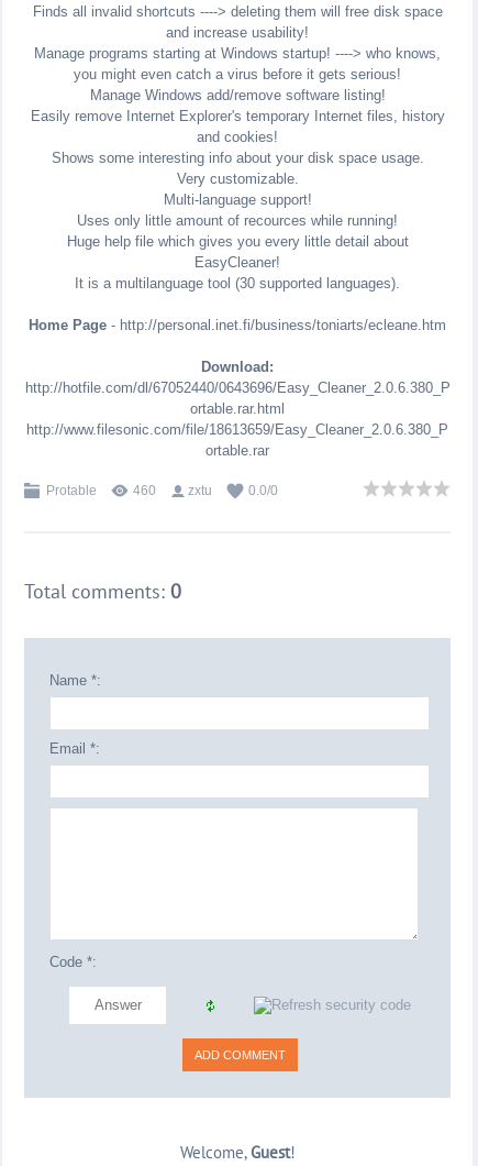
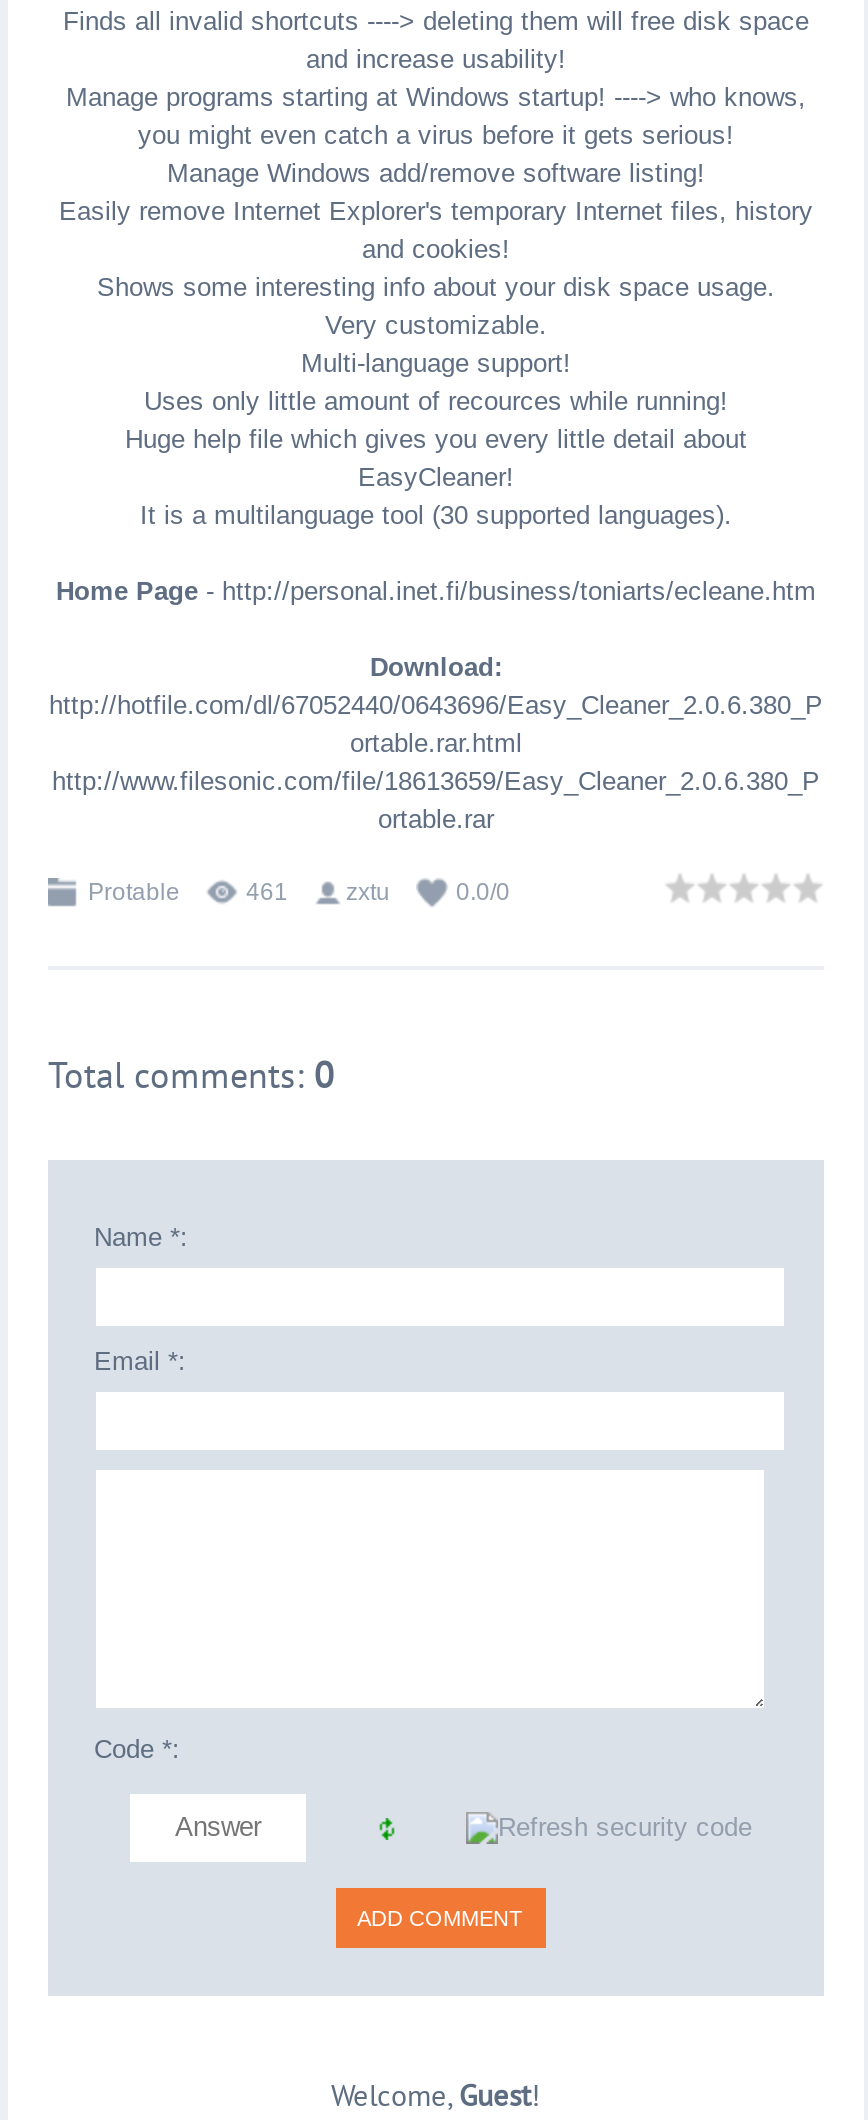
- 460
+ 461
